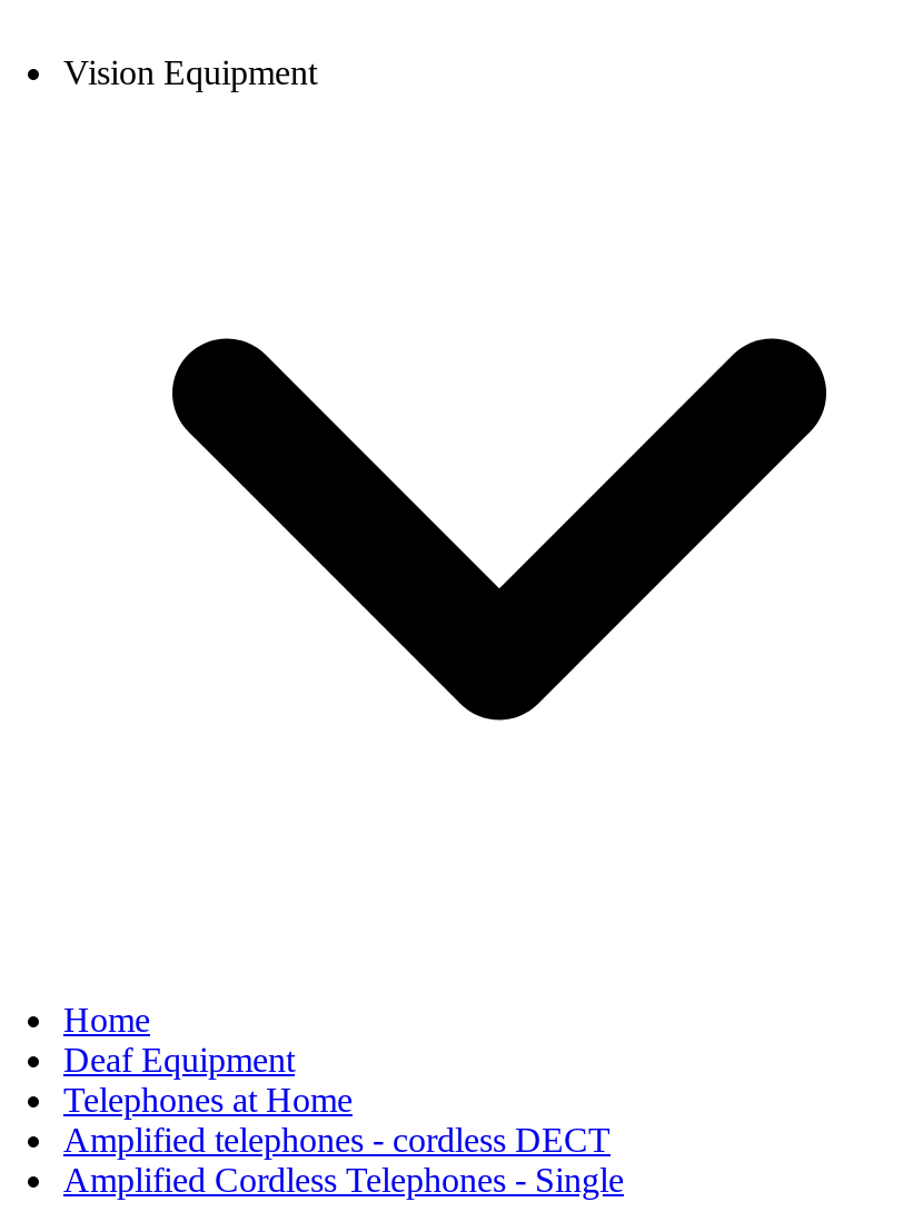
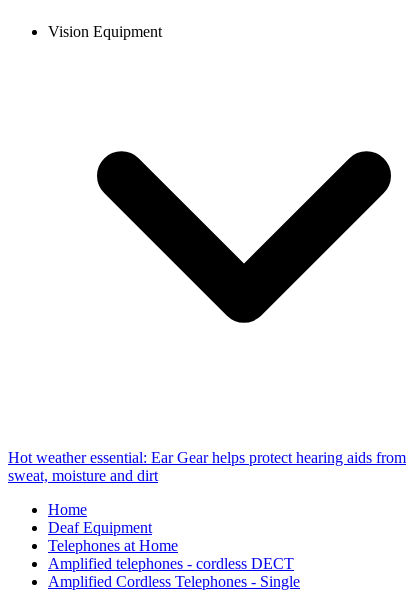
+ Hot weather essential: Ear Gear helps protect hearing aids from
+ sweat, moisture and dirt
